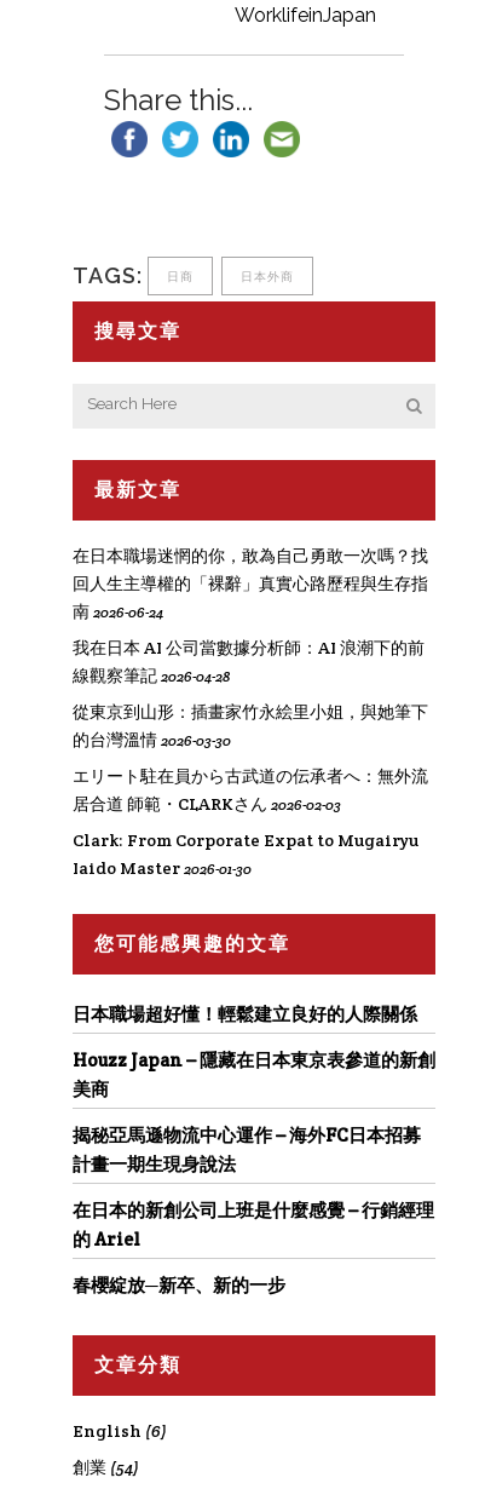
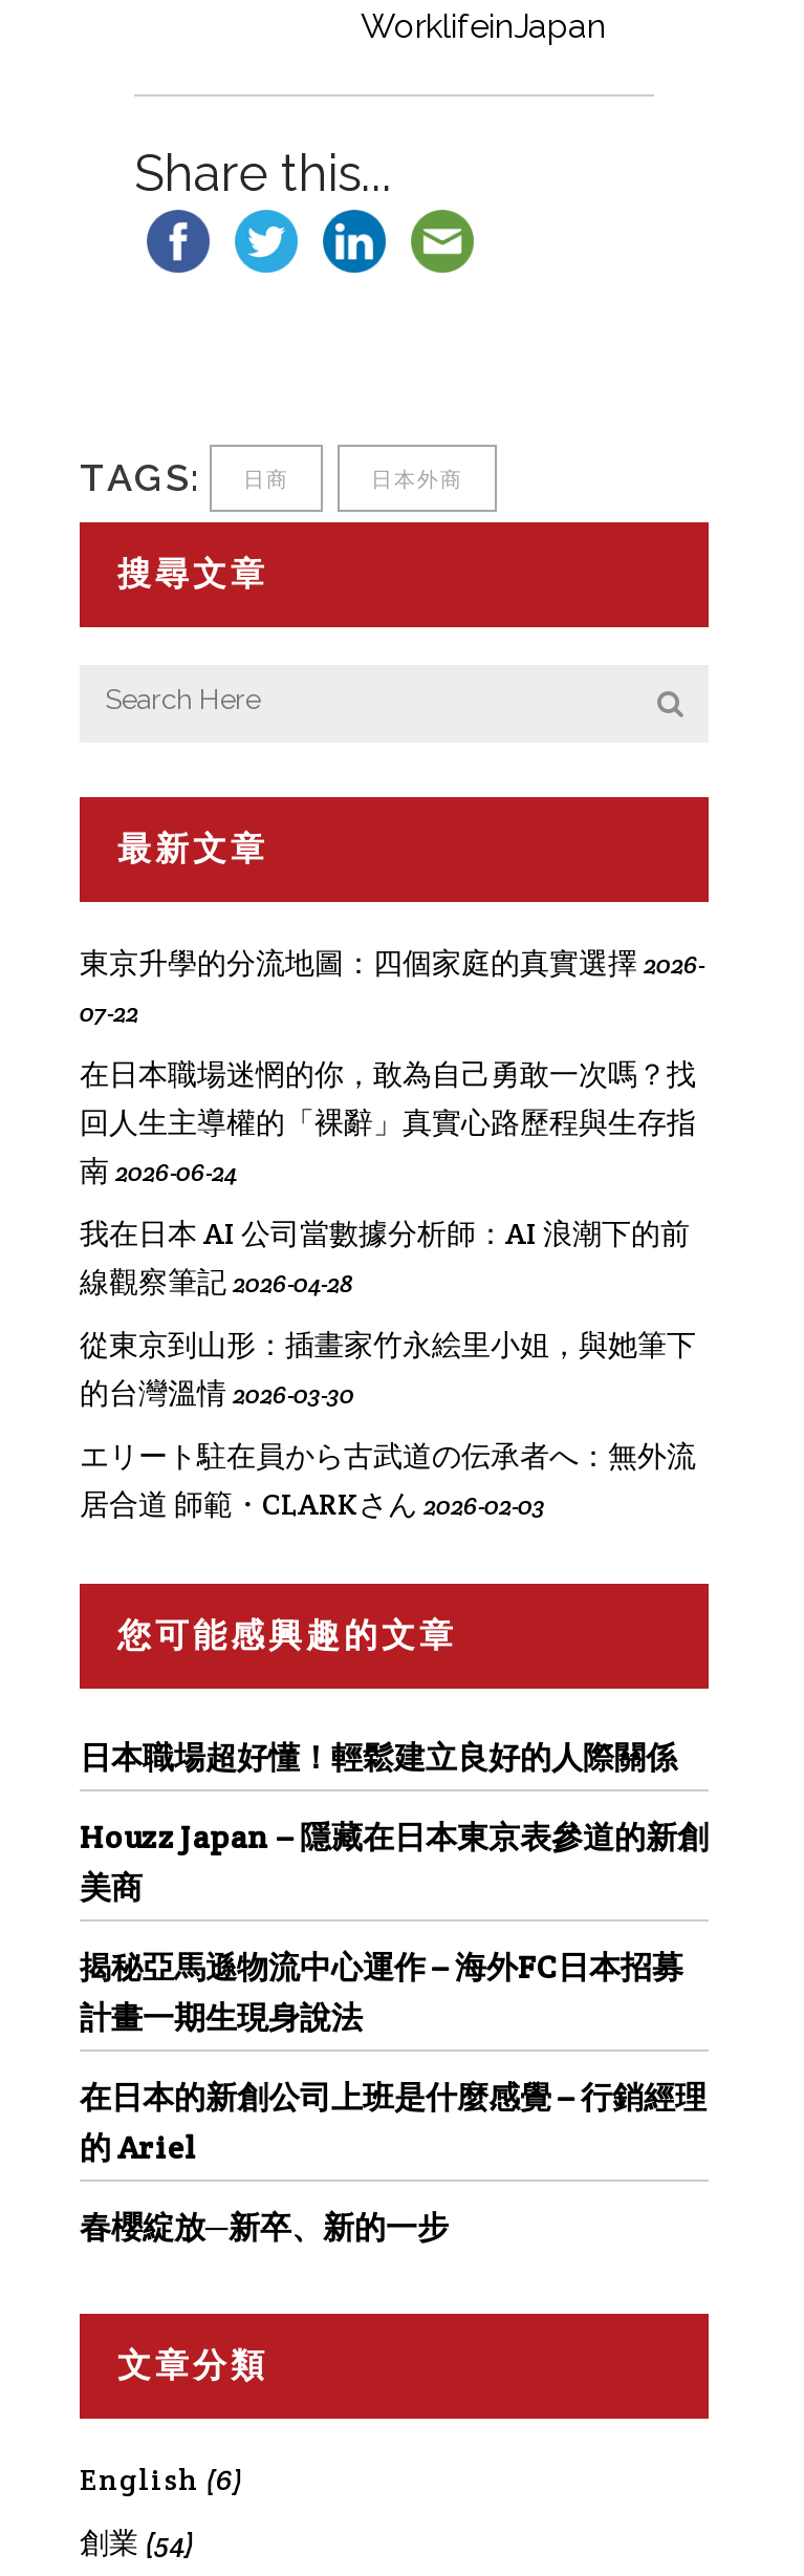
+ 東京升學的分流地圖：四個家庭的真實選擇 2026-
+ 07-22

moved down: 在日本職場迷惘的你，敢為自己勇敢一次嗎？找 | 回人生主導權的「裸辭」真實心路歷程與生存指 | 南 2026-06-24 | ... | エリート駐在員から古武道の伝承者へ：無外流 | 居合道 師範・CLARKさん 2026-02-03

- Clark: From Corporate Expat to Mugairyu
- Iaido Master 2026-01-30
